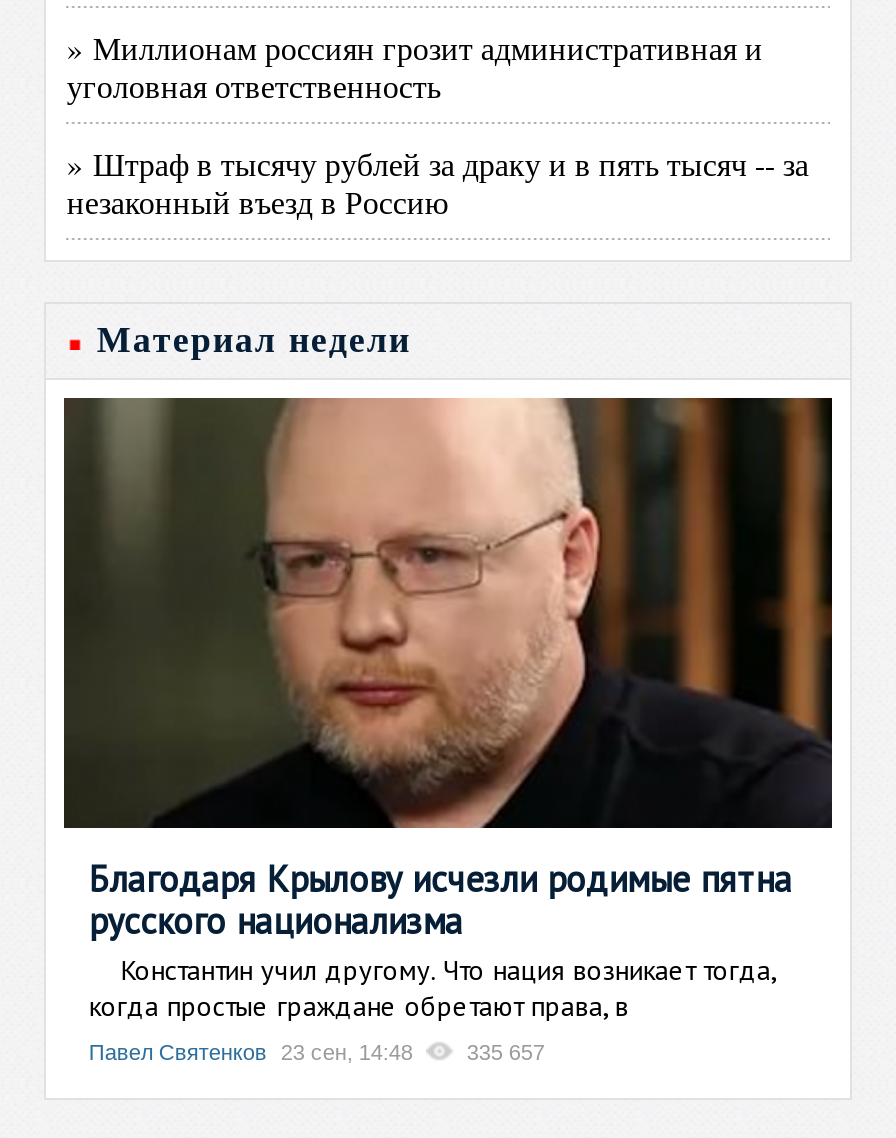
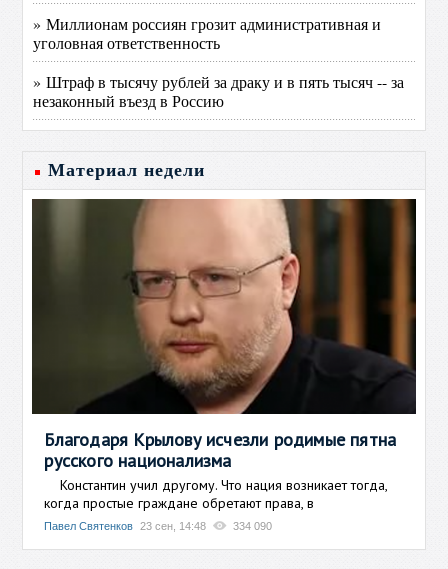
- 335 657
+ 334 090
